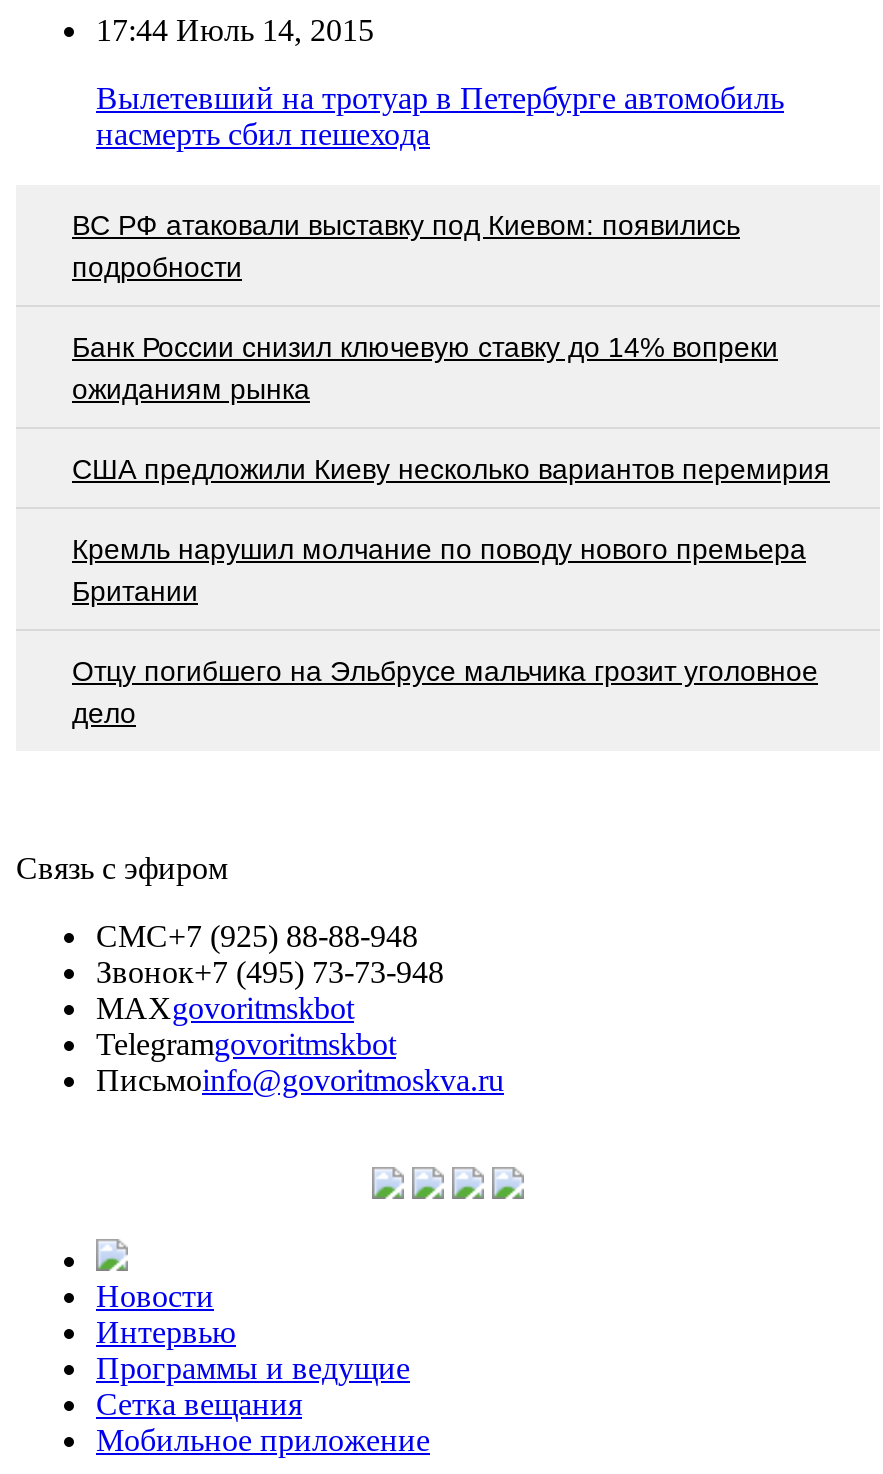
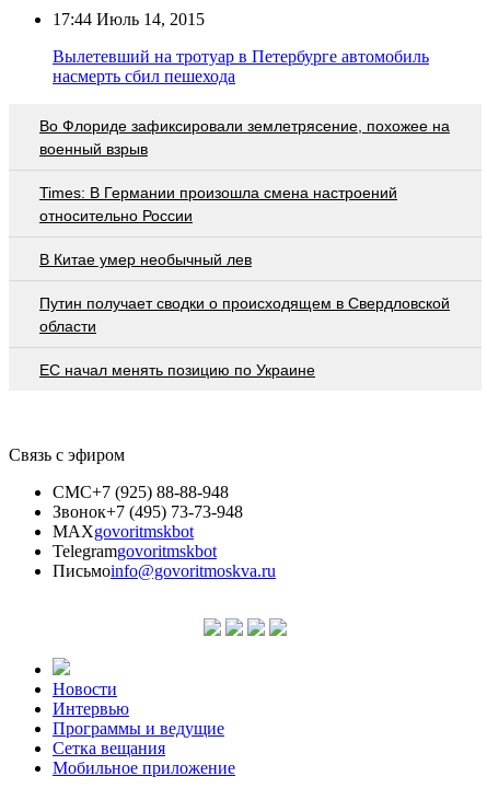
- ВС РФ атаковали выставку под Киевом: появились
- подробности
+ Во Флориде зафиксировали землетрясение, похожее на
+ военный взрыв

- Банк России снизил ключевую ставку до 14% вопреки
- ожиданиям рынка
+ Times: В Германии произошла смена настроений
+ относительно России

- США предложили Киеву несколько вариантов перемирия
+ В Китае умер необычный лев

- Кремль нарушил молчание по поводу нового премьера
- Британии
+ Путин получает сводки о происходящем в Свердловской
+ области

- Отцу погибшего на Эльбрусе мальчика грозит уголовное
- дело
+ ЕС начал менять позицию по Украине
